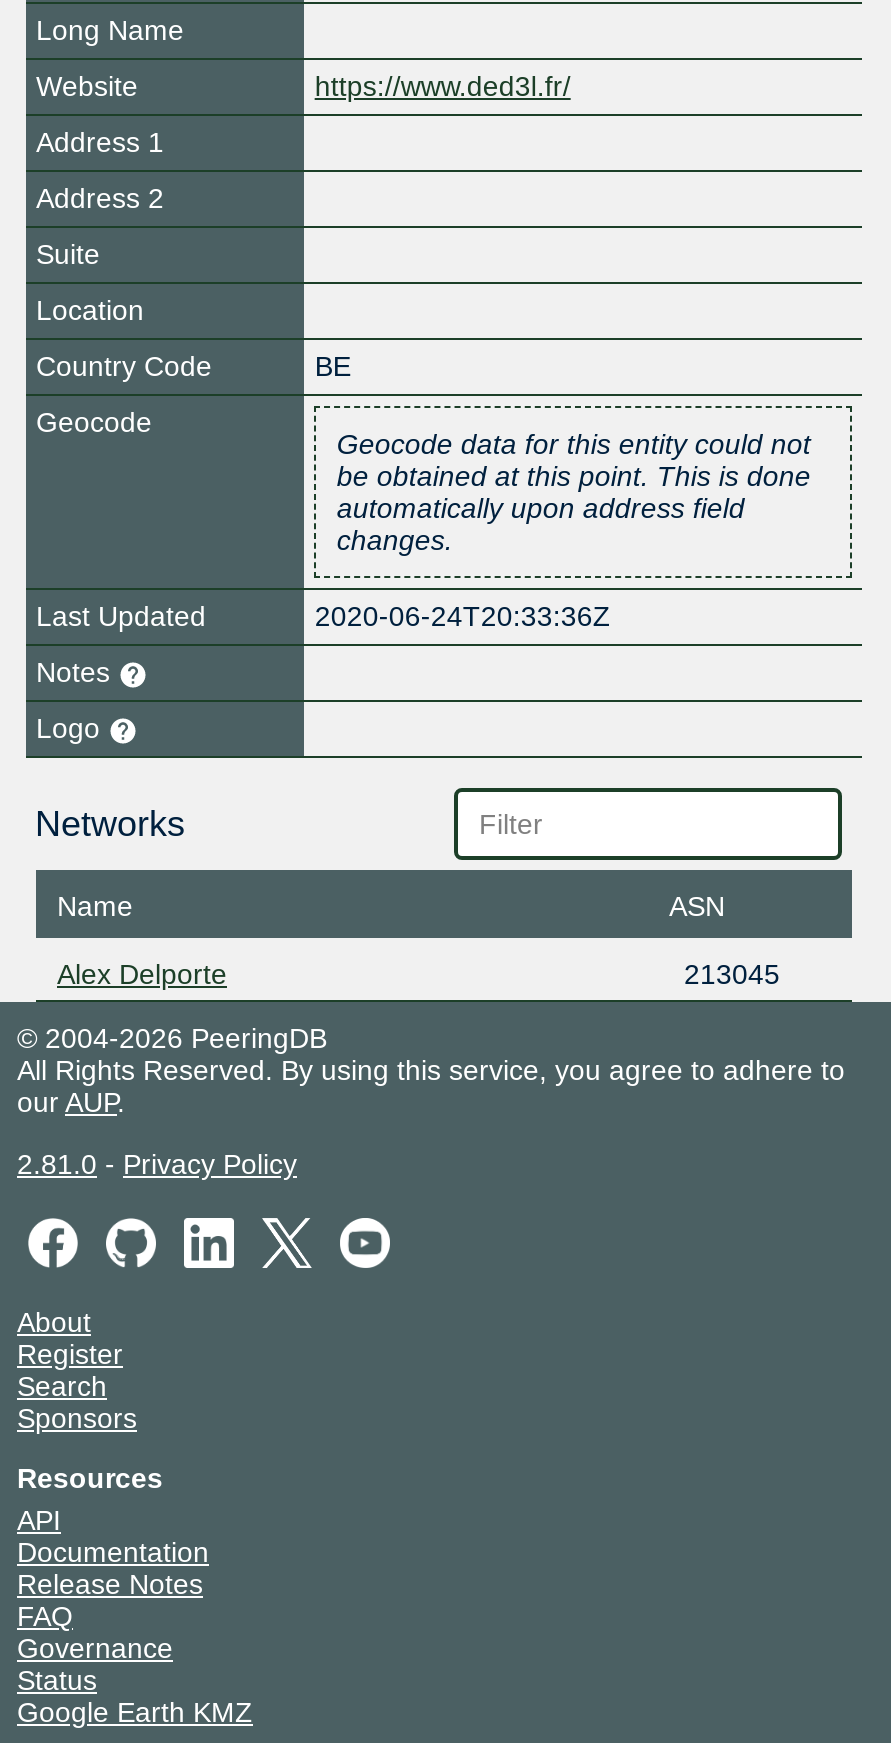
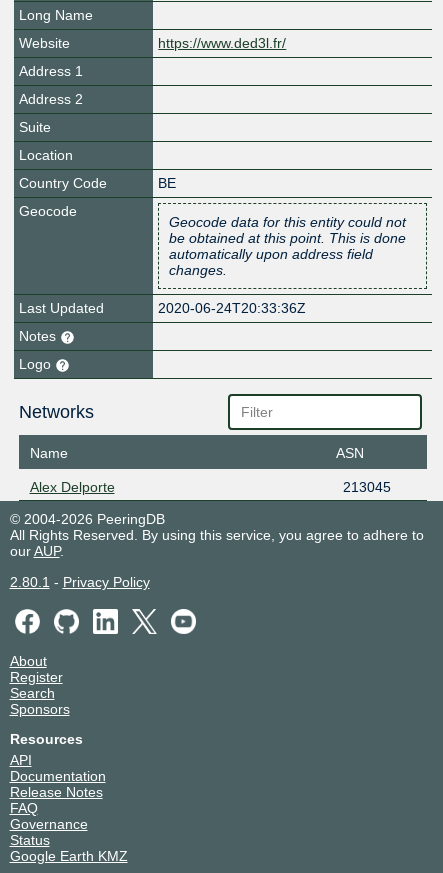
- 2.81.0 - Privacy Policy
+ 2.80.1 - Privacy Policy
